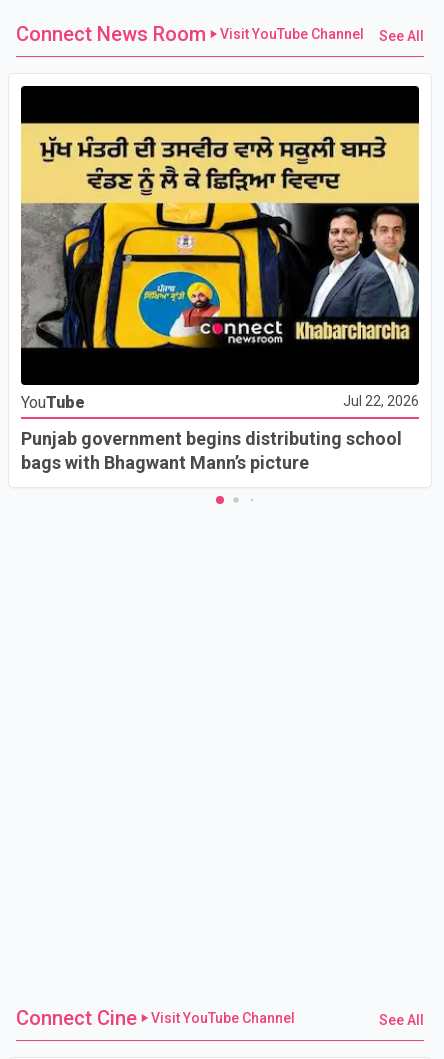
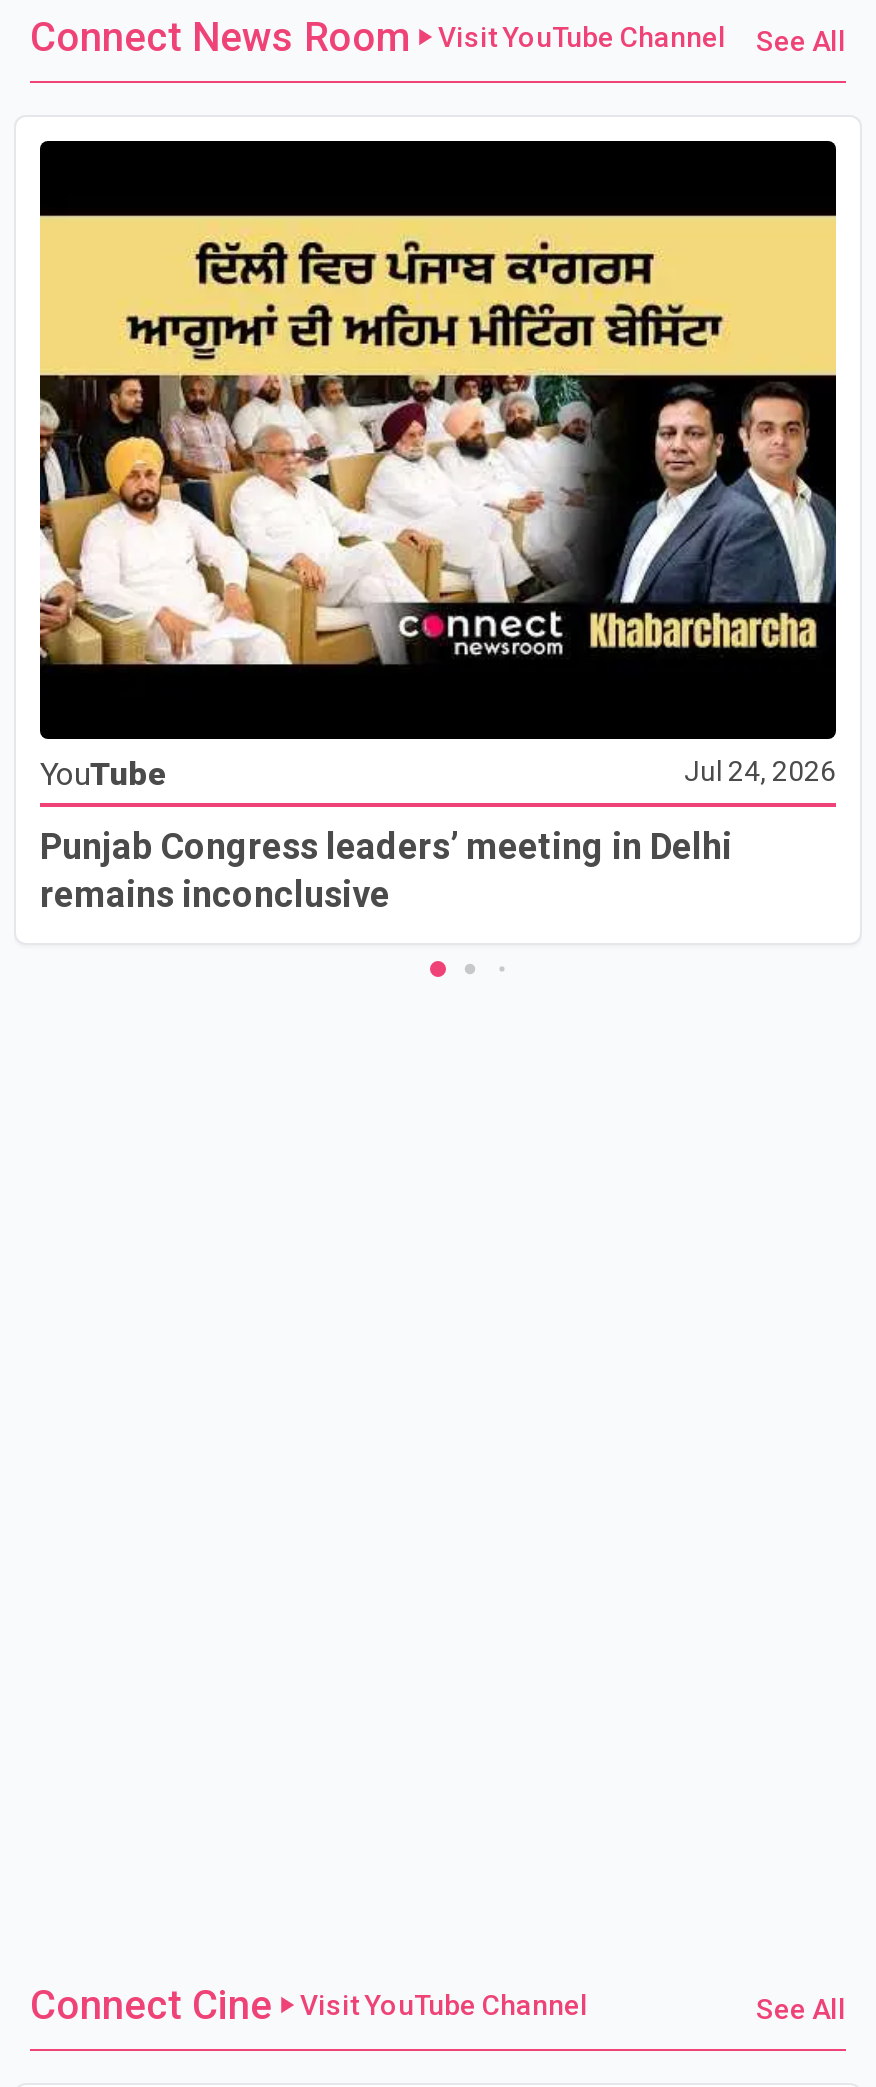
- [image]
+ [image]

- Jul 22, 2026
+ Jul 24, 2026

- Punjab government begins distributing school
- bags with Bhagwant Mann’s picture
+ Punjab Congress leaders’ meeting in Delhi
+ remains inconclusive
